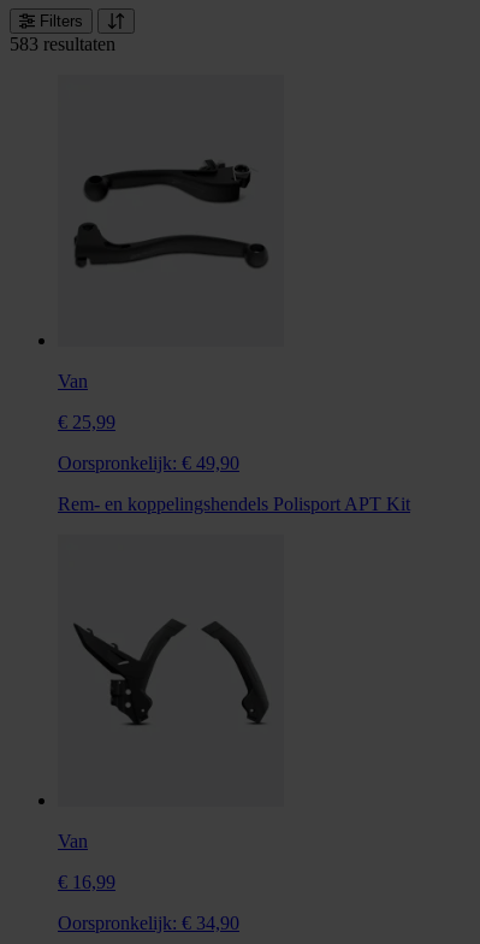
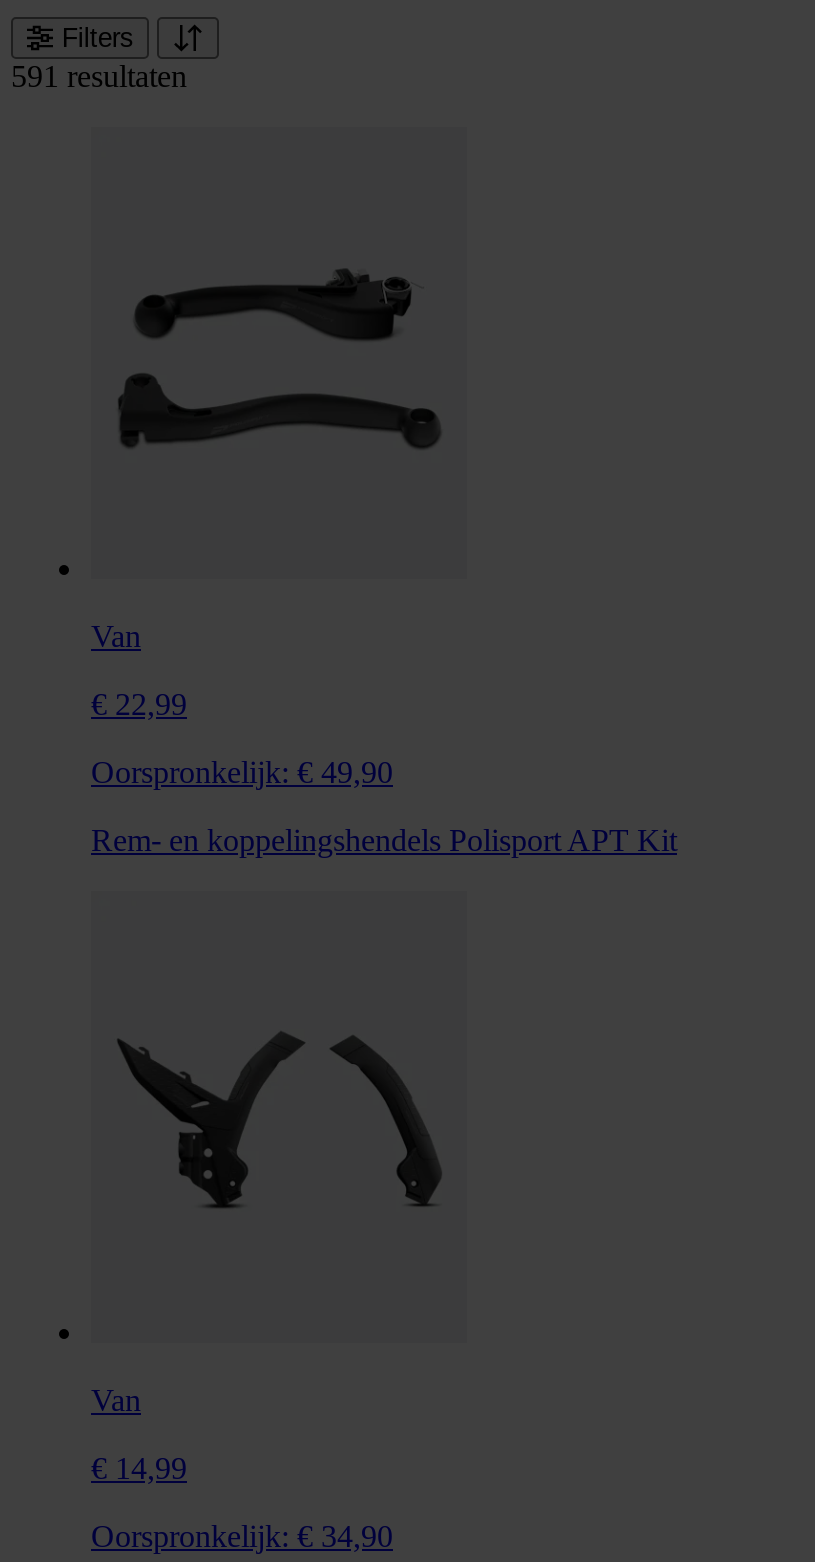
- 583 resultaten
+ 591 resultaten

- € 25,99
+ € 22,99

- € 16,99
+ € 14,99
